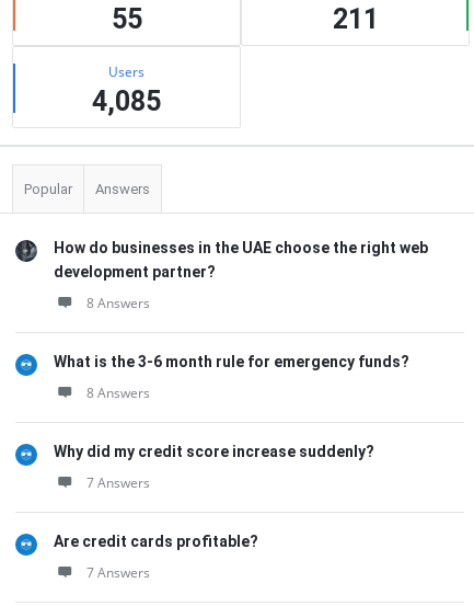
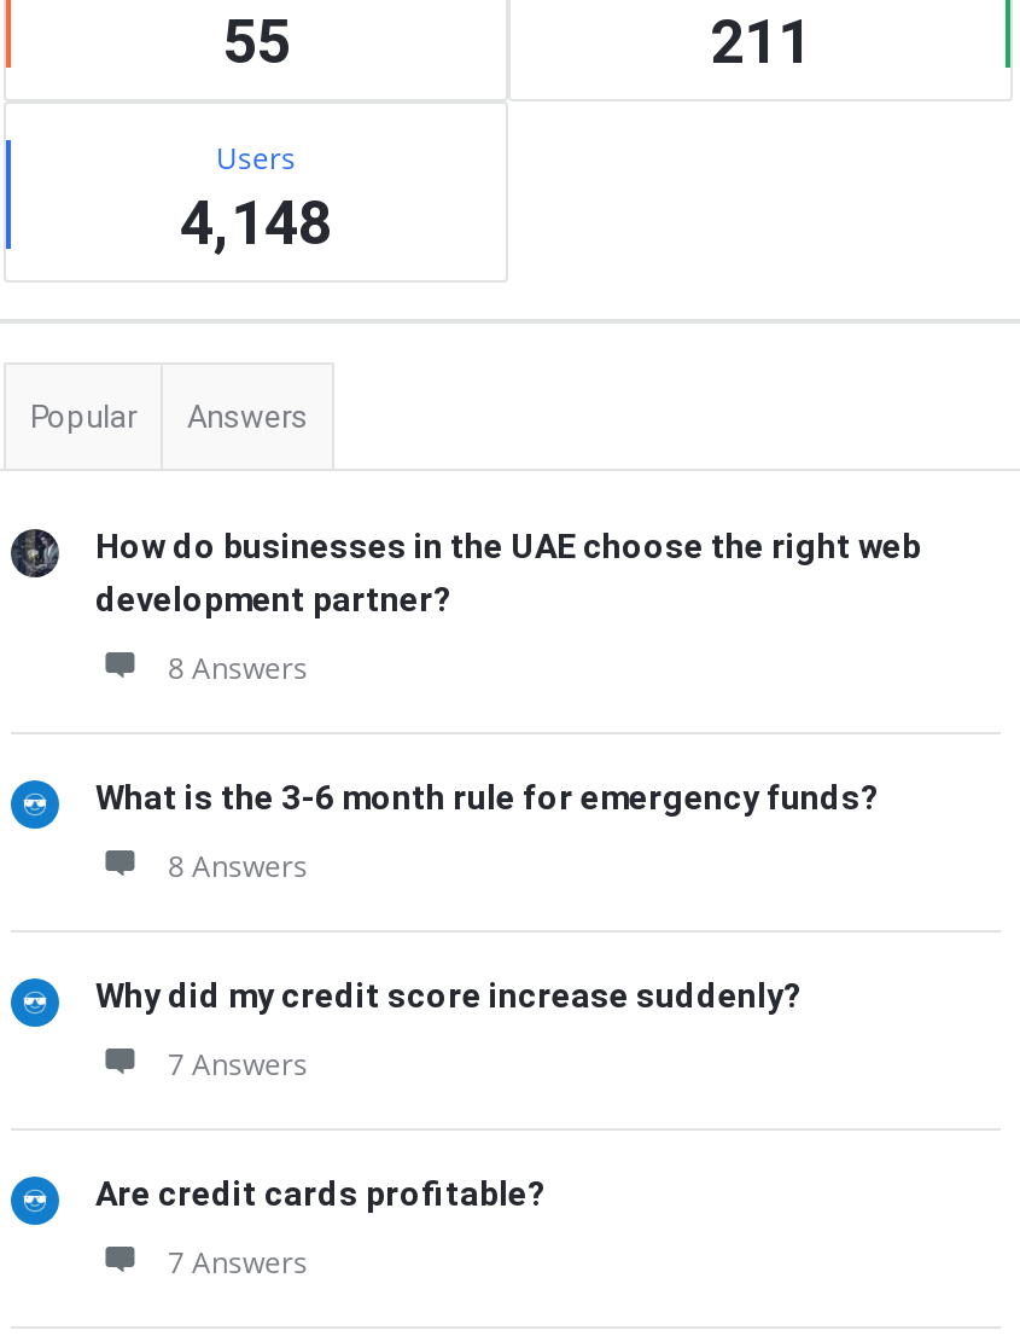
- 4,085
+ 4,148
